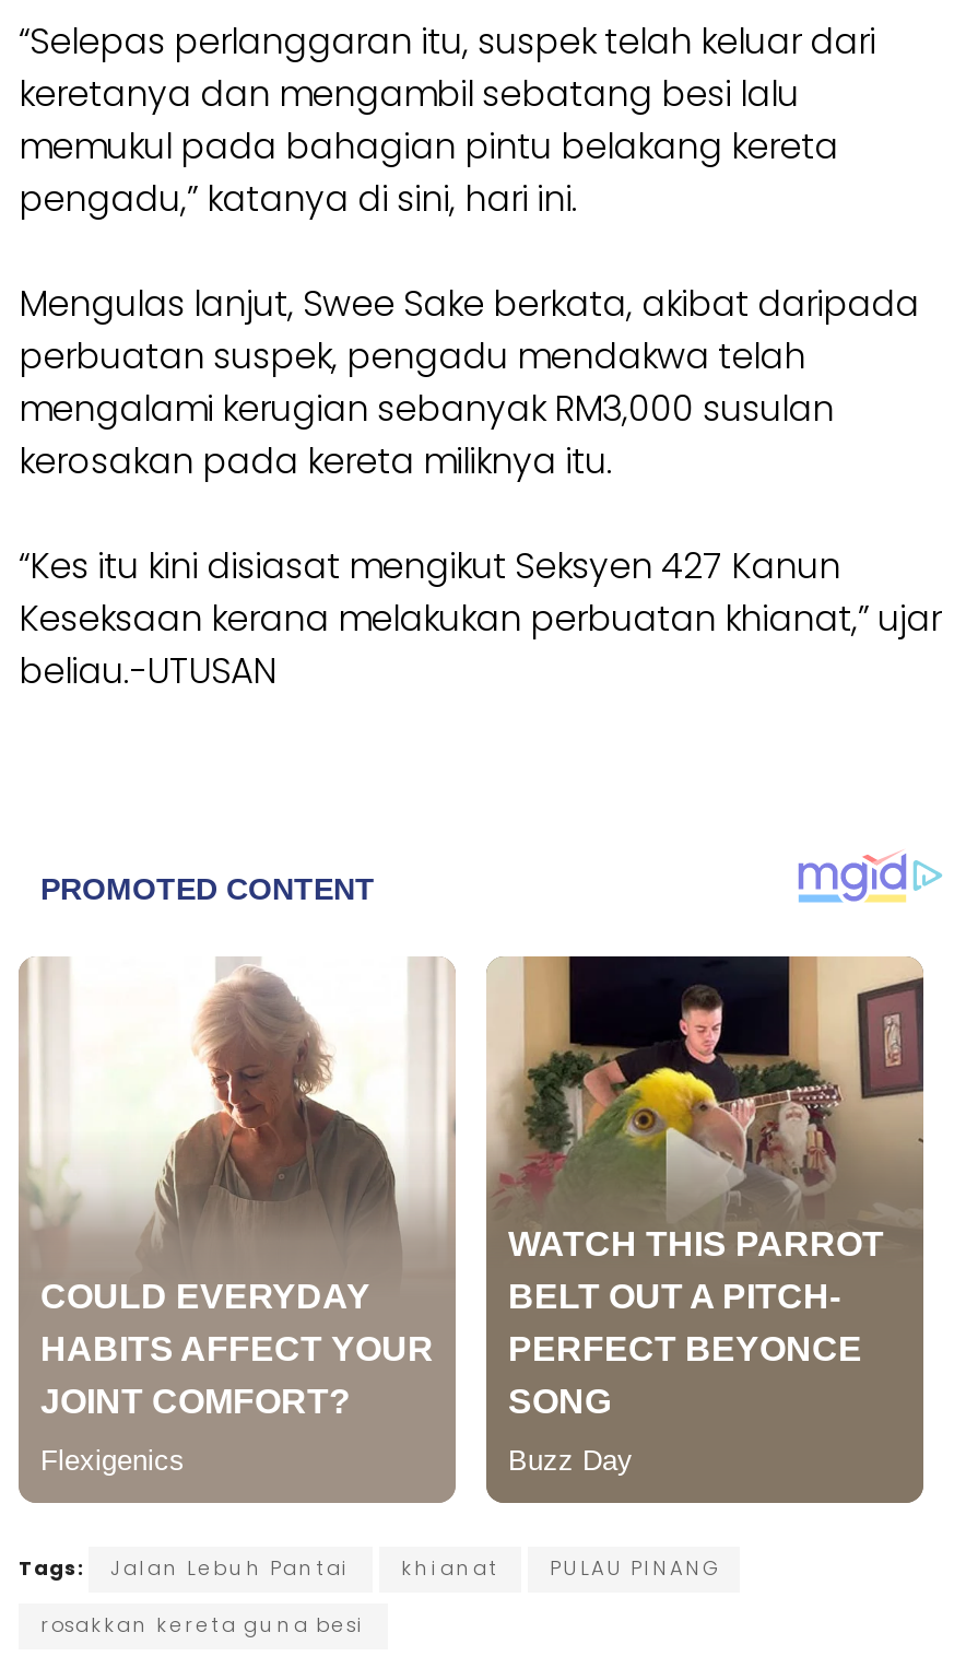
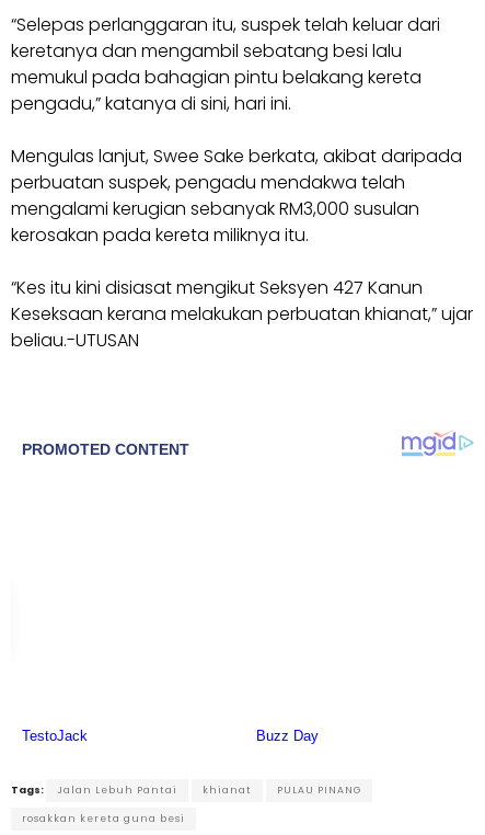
- [image]

- [image]
